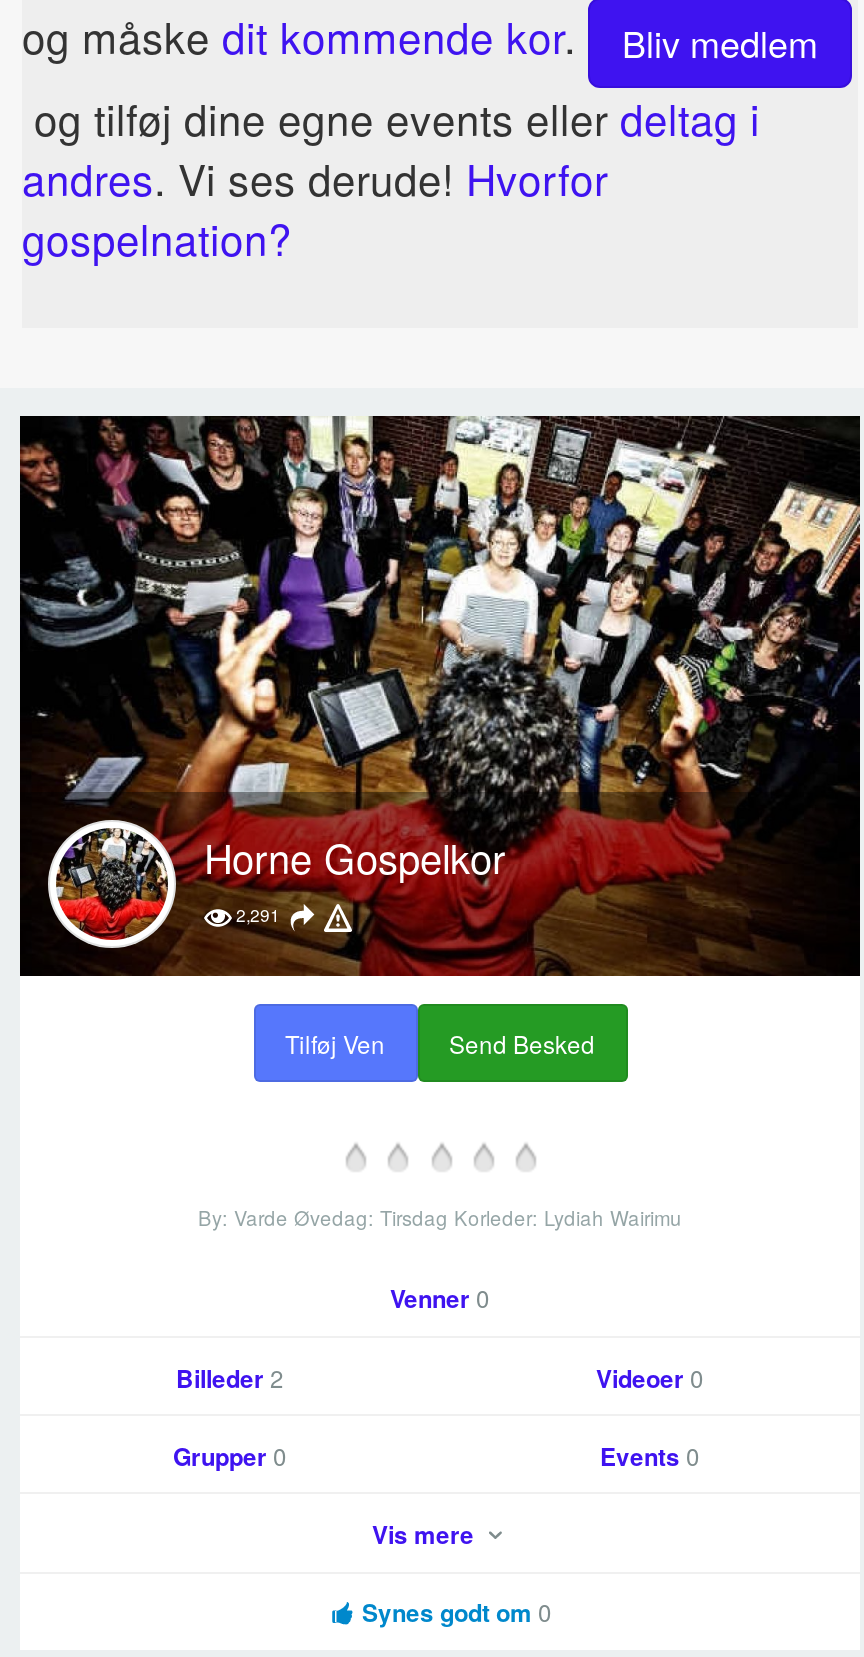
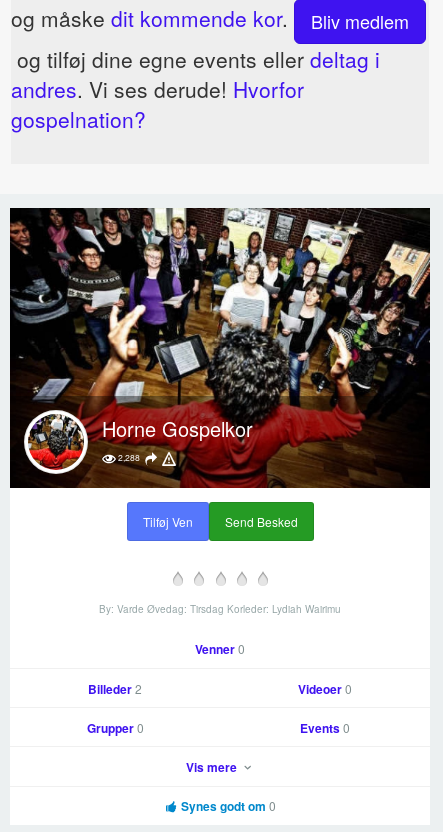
- 2,291
+ 2,288
